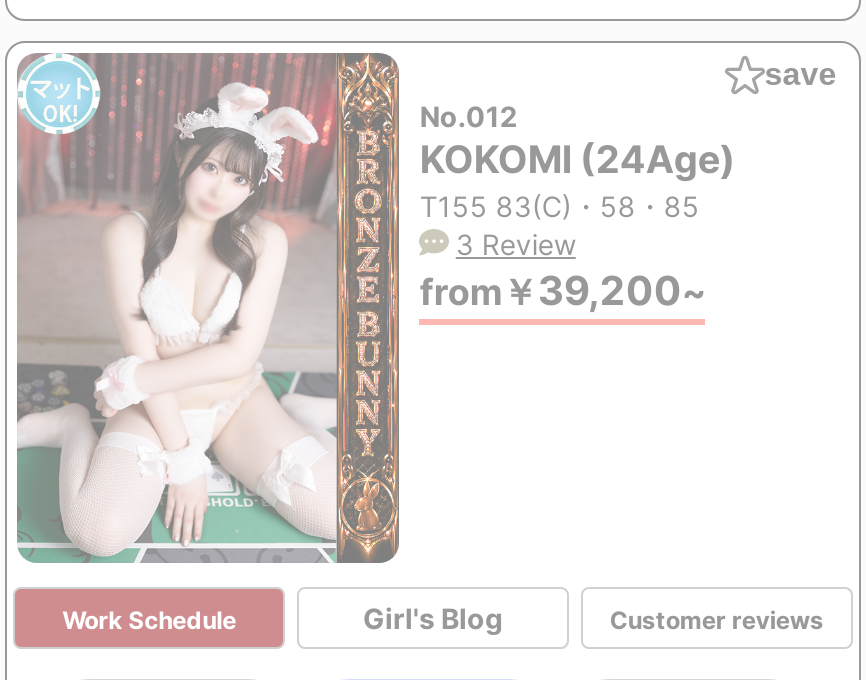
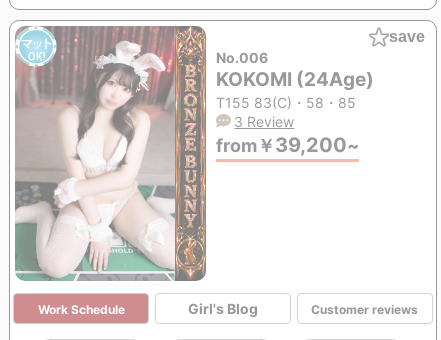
- No.012
+ No.006
